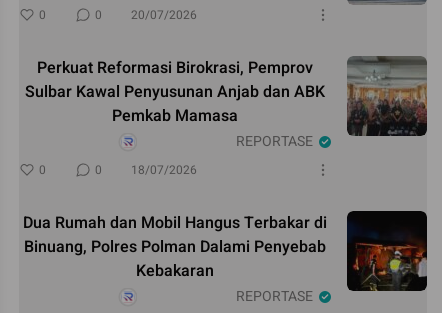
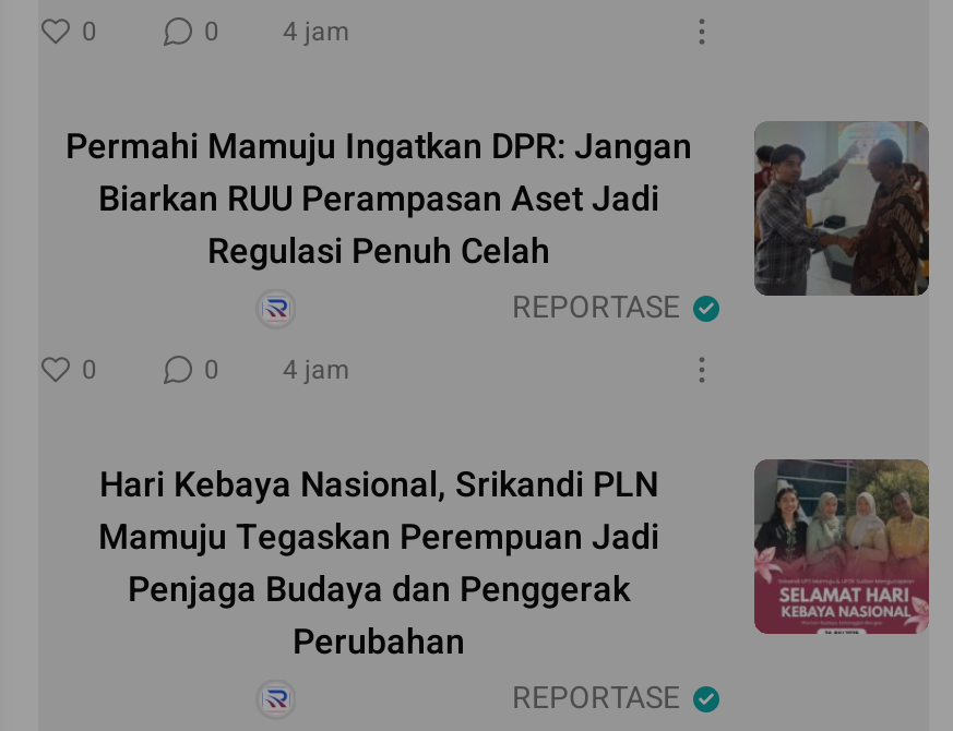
- 0 20/07/2026
+ 0 4 jam

- [image]
- Perkuat Reformasi Birokrasi, Pemprov
- Sulbar Kawal Penyusunan Anjab dan ABK
- Pemkab Mamasa
+ [image]
+ Permahi Mamuju Ingatkan DPR: Jangan
+ Biarkan RUU Perampasan Aset Jadi
+ Regulasi Penuh Celah

- 0 18/07/2026
+ 0 4 jam

- Dua Rumah dan Mobil Hangus Terbakar di
- Binuang, Polres Polman Dalami Penyebab
- Kebakaran
+ Hari Kebaya Nasional, Srikandi PLN
+ Mamuju Tegaskan Perempuan Jadi
+ Penjaga Budaya dan Penggerak
+ Perubahan

- [image]
+ [image]
